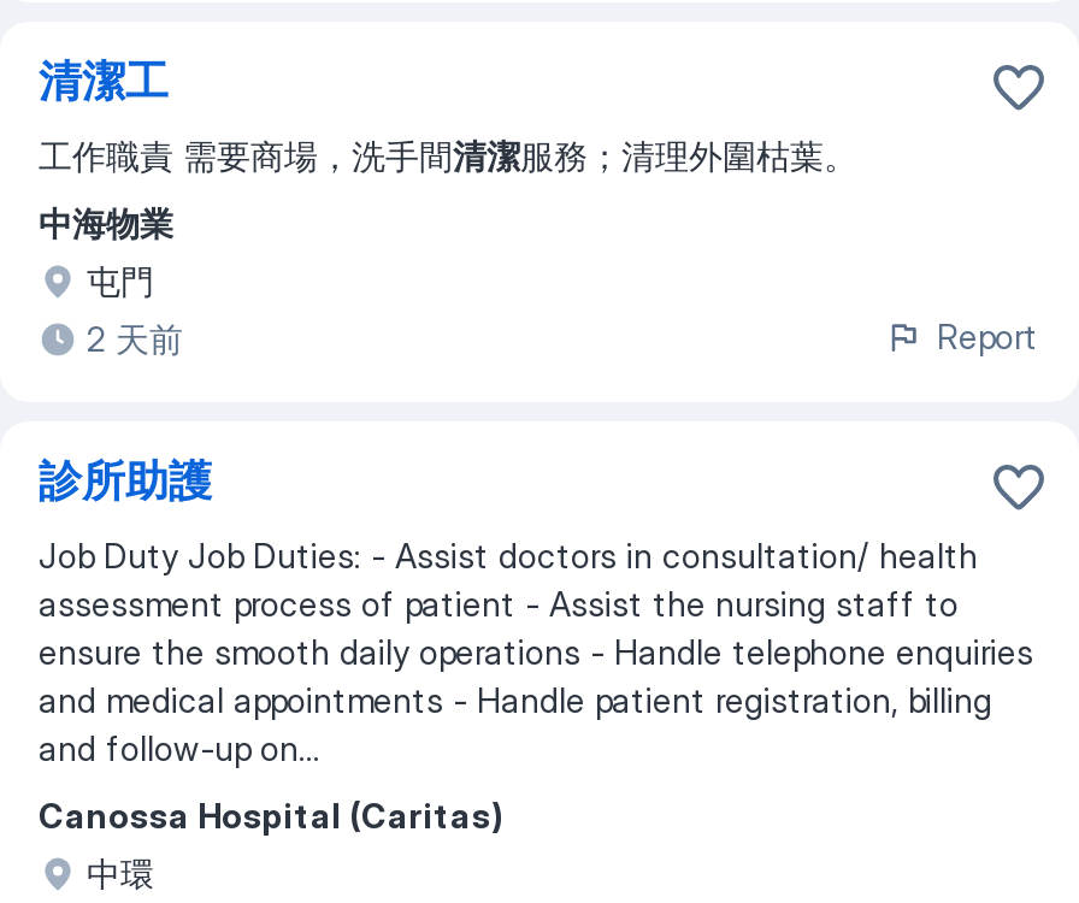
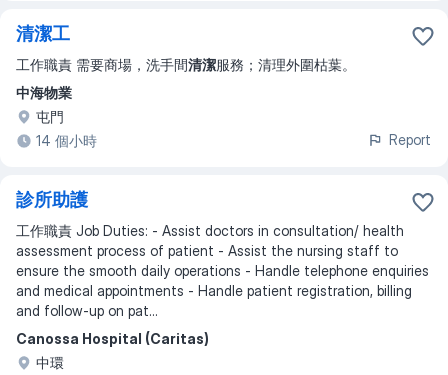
- 2 天前
+ 14 個小時

- Job Duty Job Duties: - Assist doctors in consultation/ health
+ 工作職責 Job Duties: - Assist doctors in consultation/ health

- and follow-up on...
+ and follow-up on pat...
